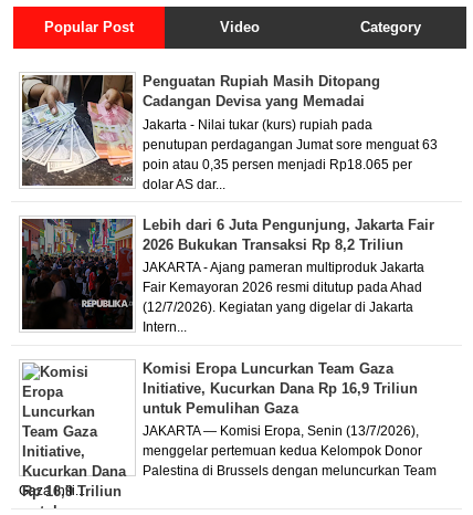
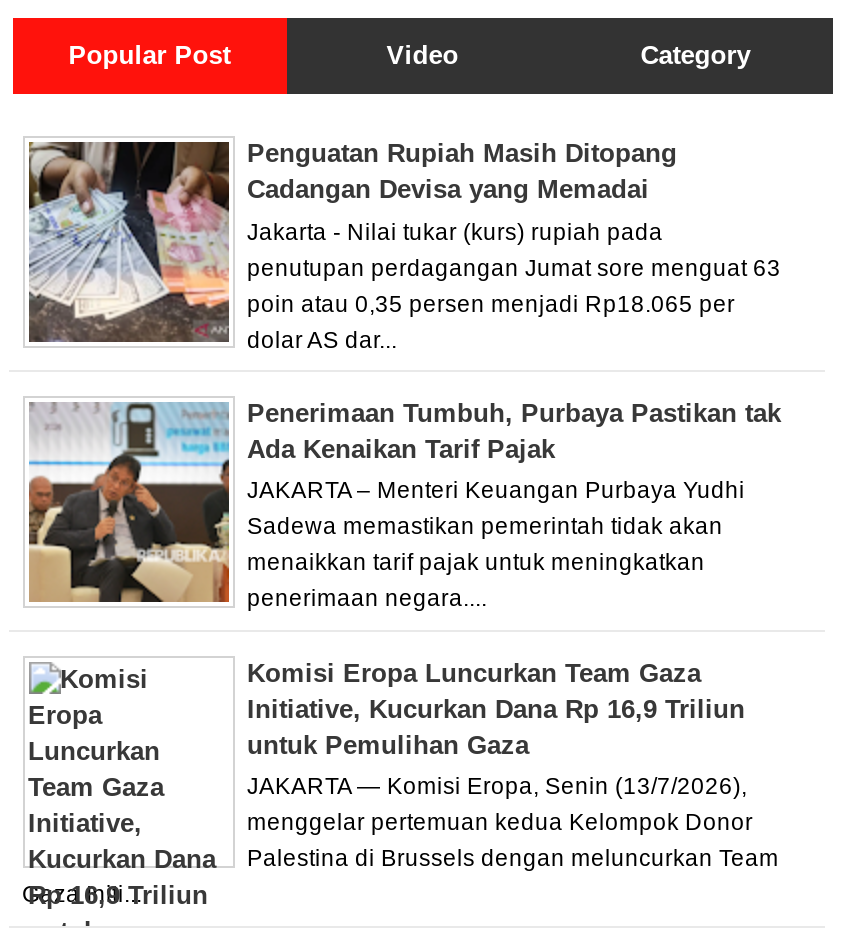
- [image]
- Lebih dari 6 Juta Pengunjung, Jakarta Fair
- 2026 Bukukan Transaksi Rp 8,2 Triliun
+ [image]
+ Penerimaan Tumbuh, Purbaya Pastikan tak
+ Ada Kenaikan Tarif Pajak

- JAKARTA - Ajang pameran multiproduk Jakarta
+ JAKARTA – Menteri Keuangan Purbaya Yudhi

- Fair Kemayoran 2026 resmi ditutup pada Ahad
+ Sadewa memastikan pemerintah tidak akan

- (12/7/2026). Kegiatan yang digelar di Jakarta
+ menaikkan tarif pajak untuk meningkatkan

- Intern...
+ penerimaan negara....
